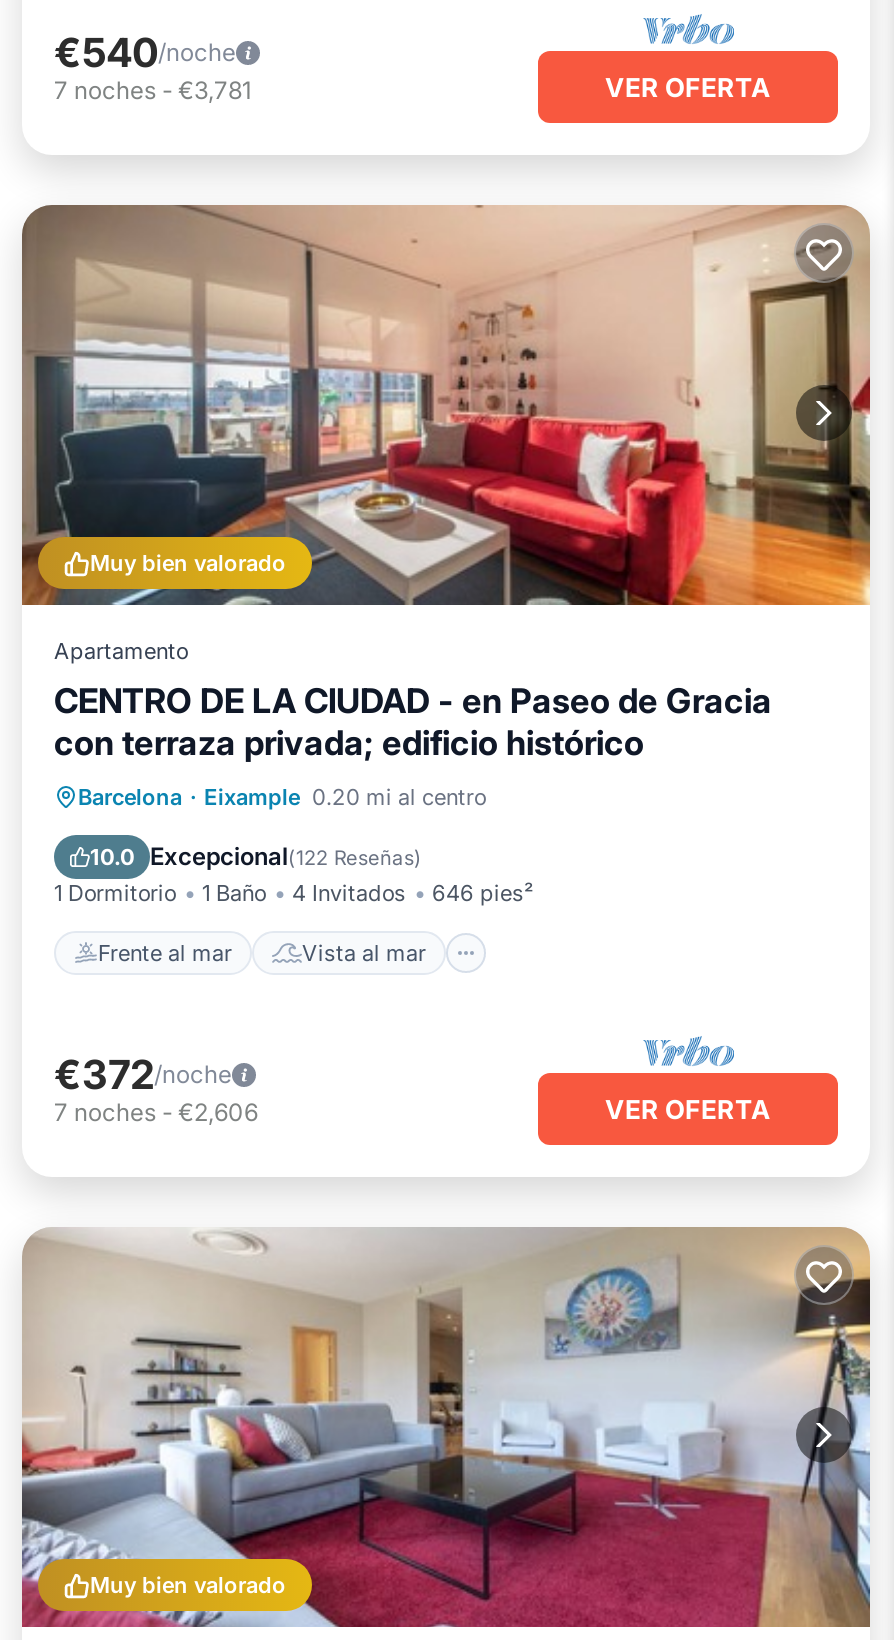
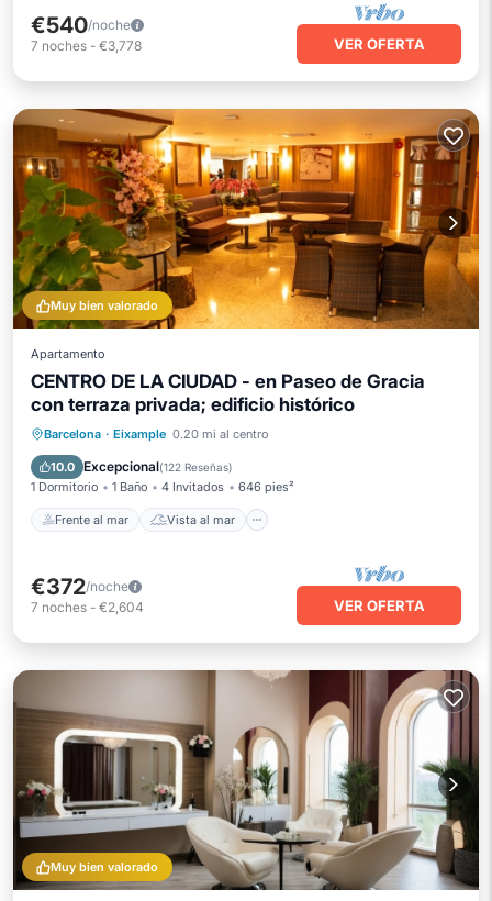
- 7 noches - €3,781
+ 7 noches - €3,778

- [image]
+ [image]

- 7 noches - €2,606
+ 7 noches - €2,604

- [image]
+ [image]
